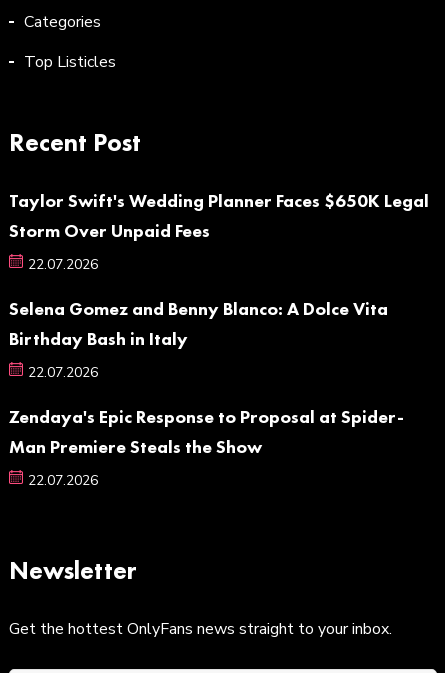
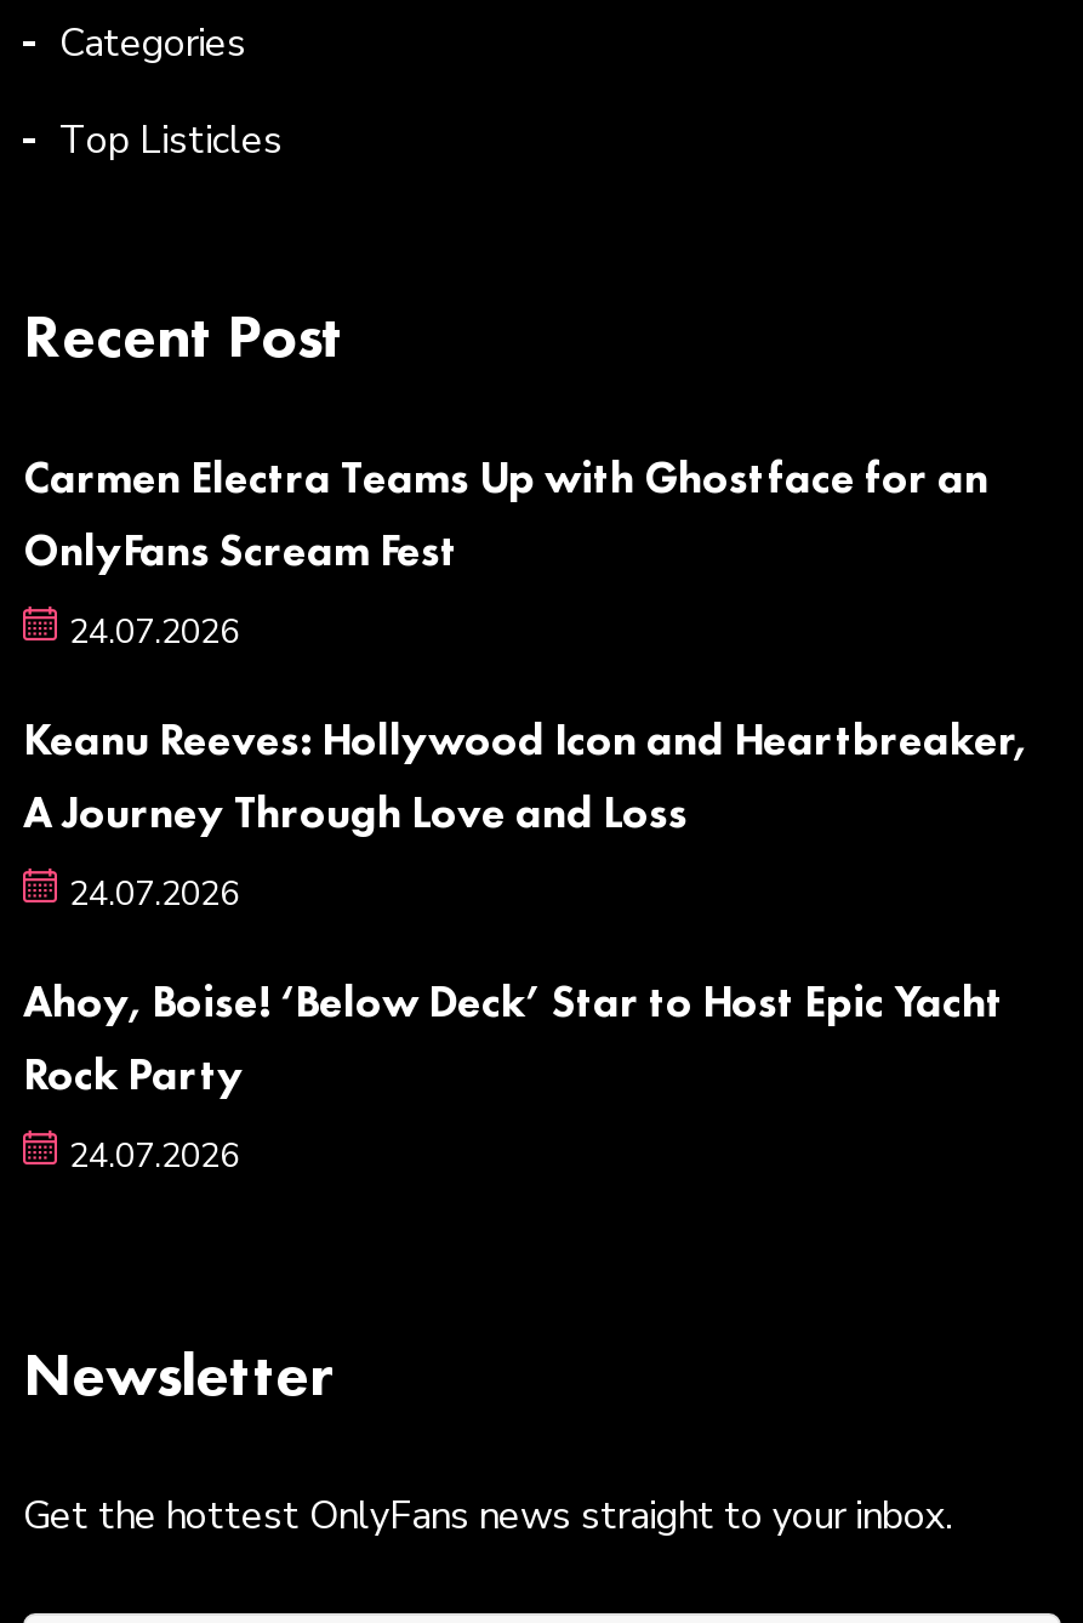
- Taylor Swift's Wedding Planner Faces $650K Legal
- Storm Over Unpaid Fees
+ Carmen Electra Teams Up with Ghostface for an
+ OnlyFans Scream Fest

- 22.07.2026
+ 24.07.2026

- Selena Gomez and Benny Blanco: A Dolce Vita
- Birthday Bash in Italy
+ Keanu Reeves: Hollywood Icon and Heartbreaker,
+ A Journey Through Love and Loss

- 22.07.2026
+ 24.07.2026

- Zendaya's Epic Response to Proposal at Spider-
- Man Premiere Steals the Show
+ Ahoy, Boise! ‘Below Deck’ Star to Host Epic Yacht
+ Rock Party

- 22.07.2026
+ 24.07.2026
